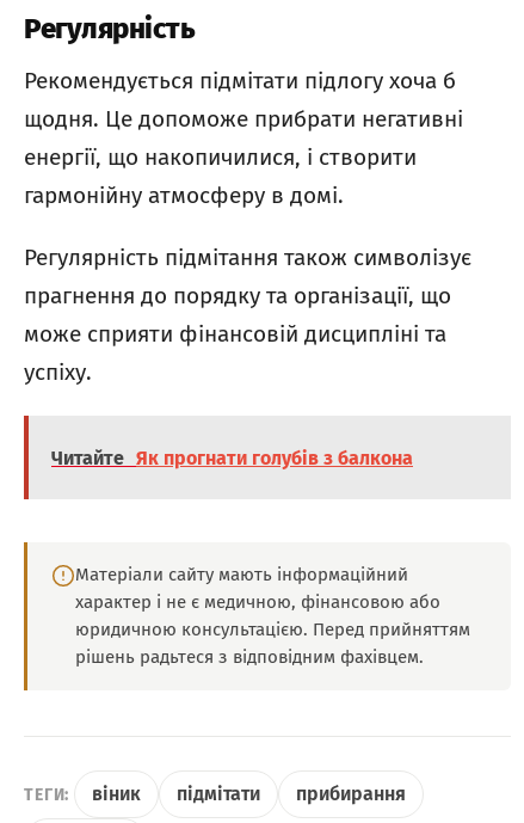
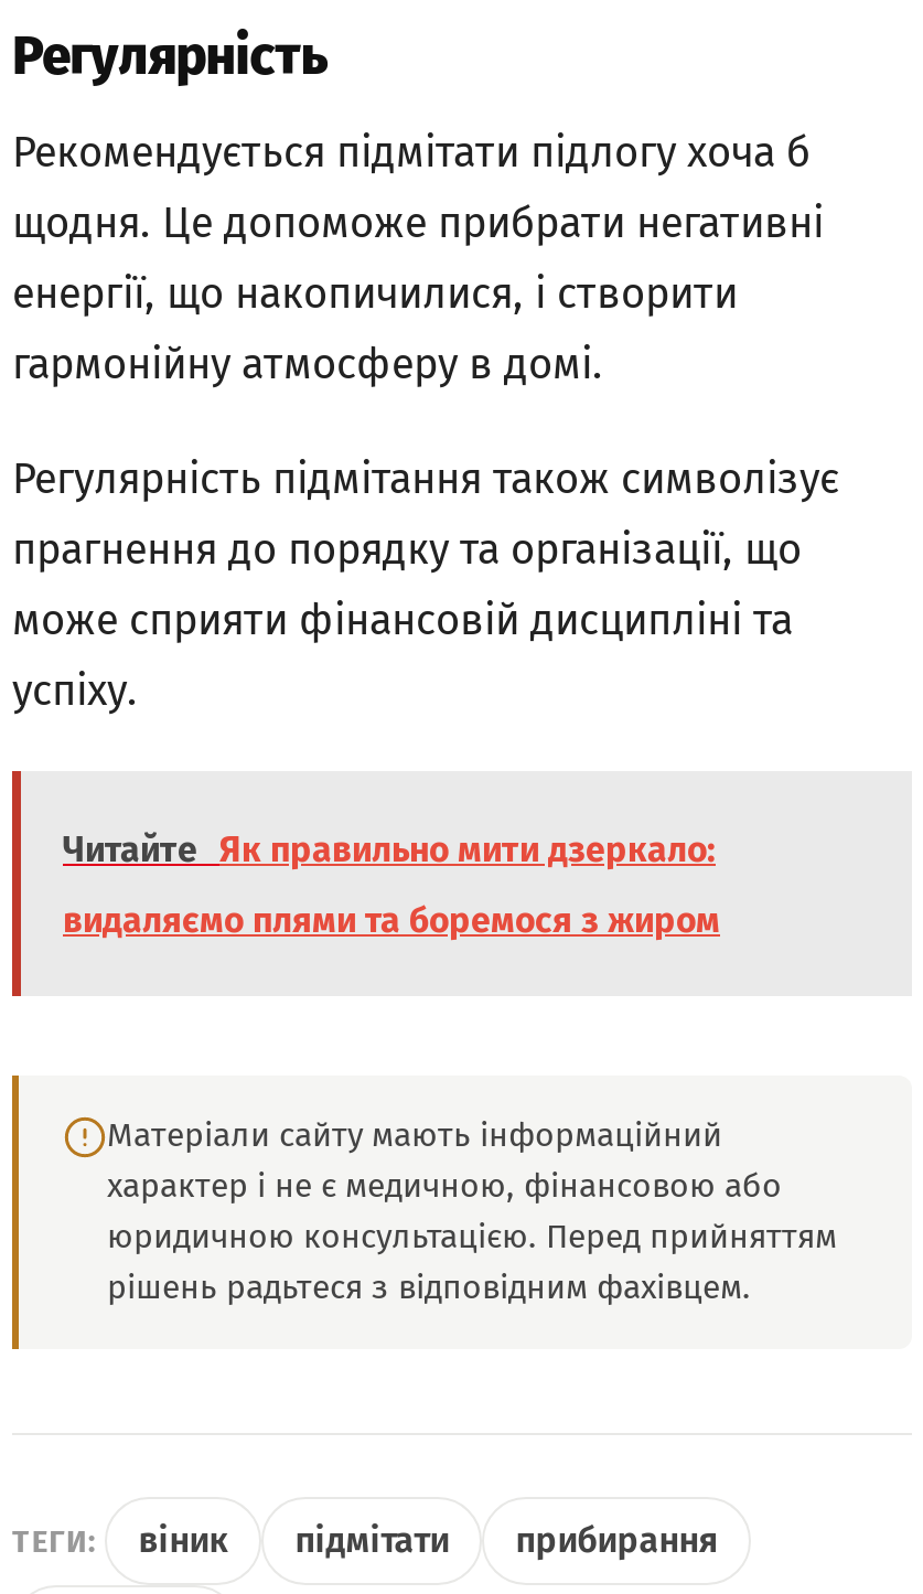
- Читайте Як прогнати голубів з балкона
+ Читайте Як правильно мити дзеркало:
+ видаляємо плями та боремося з жиром
